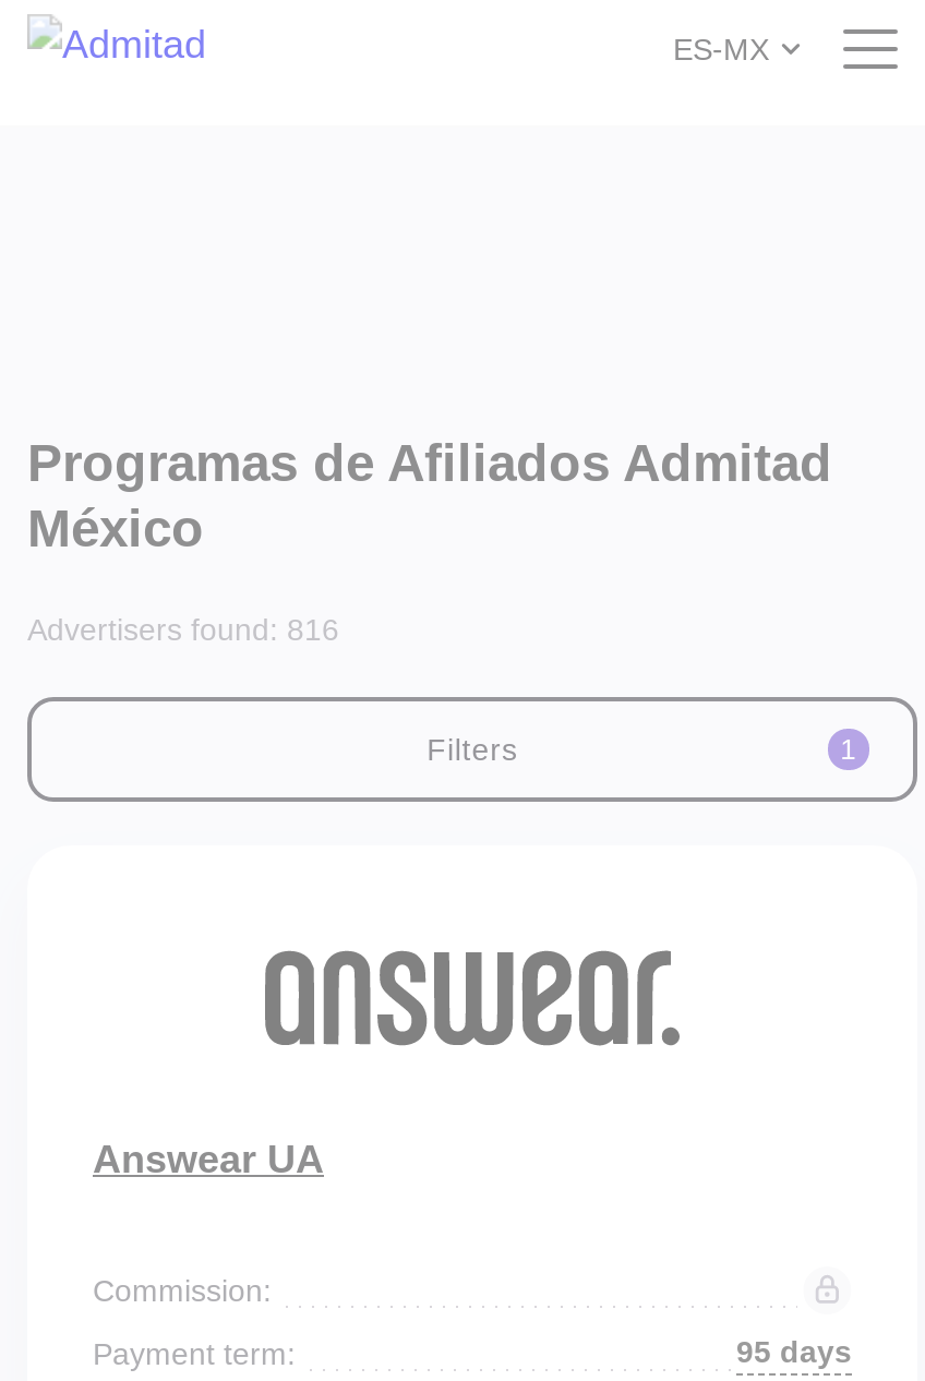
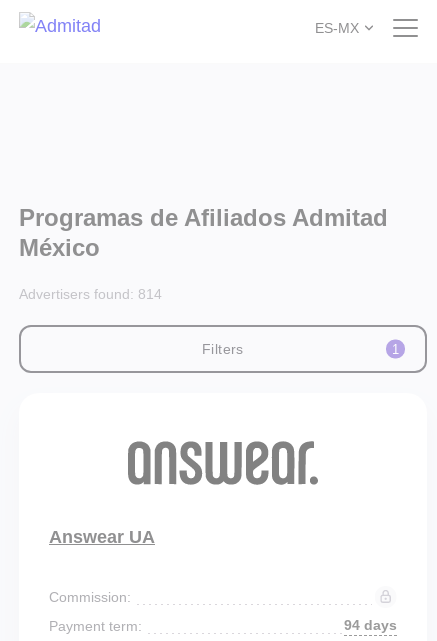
- Advertisers found: 816
+ Advertisers found: 814

- 95 days
+ 94 days
